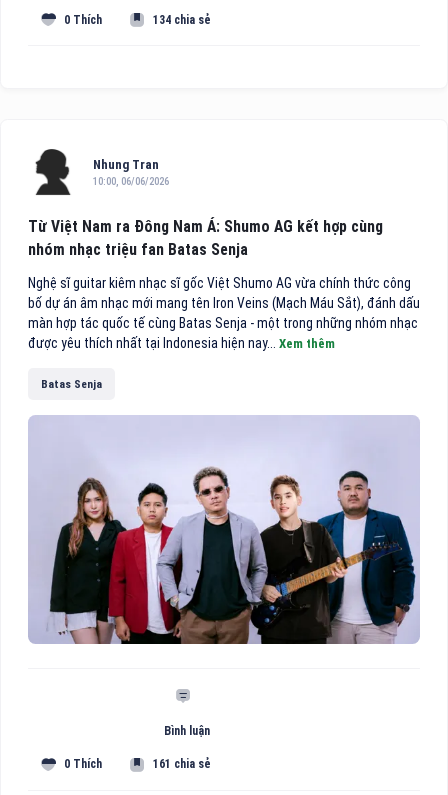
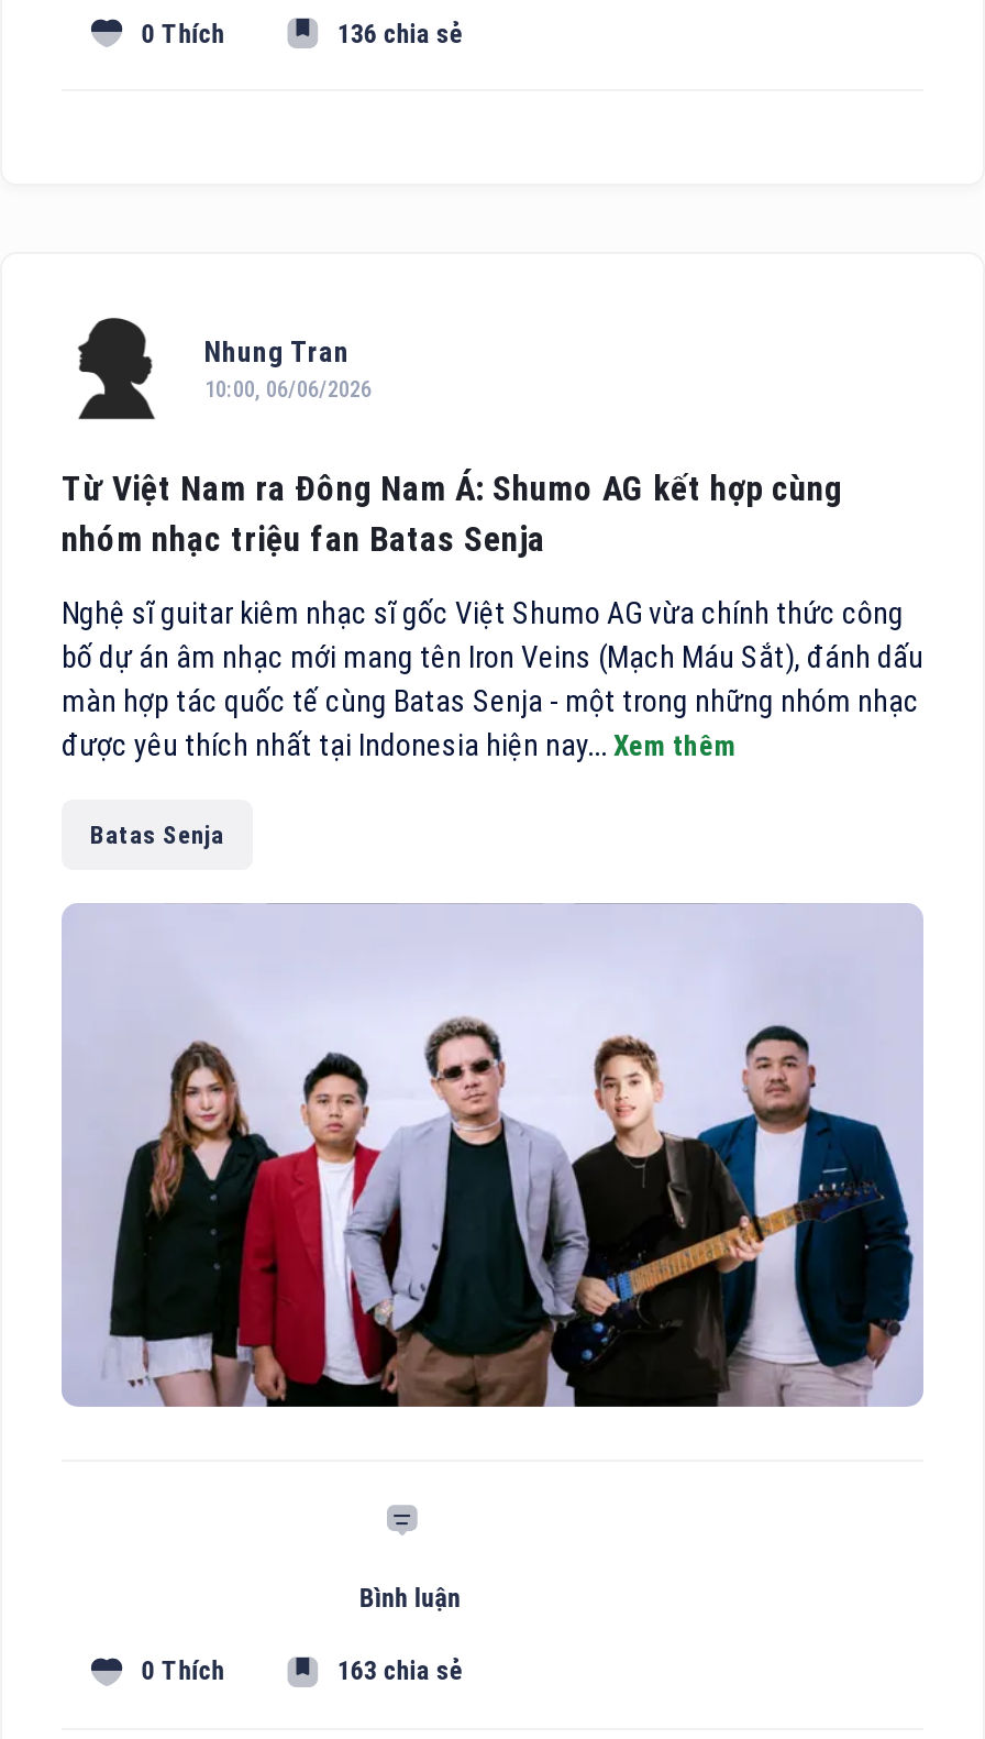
- 134 chia sẻ
+ 136 chia sẻ

- 161 chia sẻ
+ 163 chia sẻ
